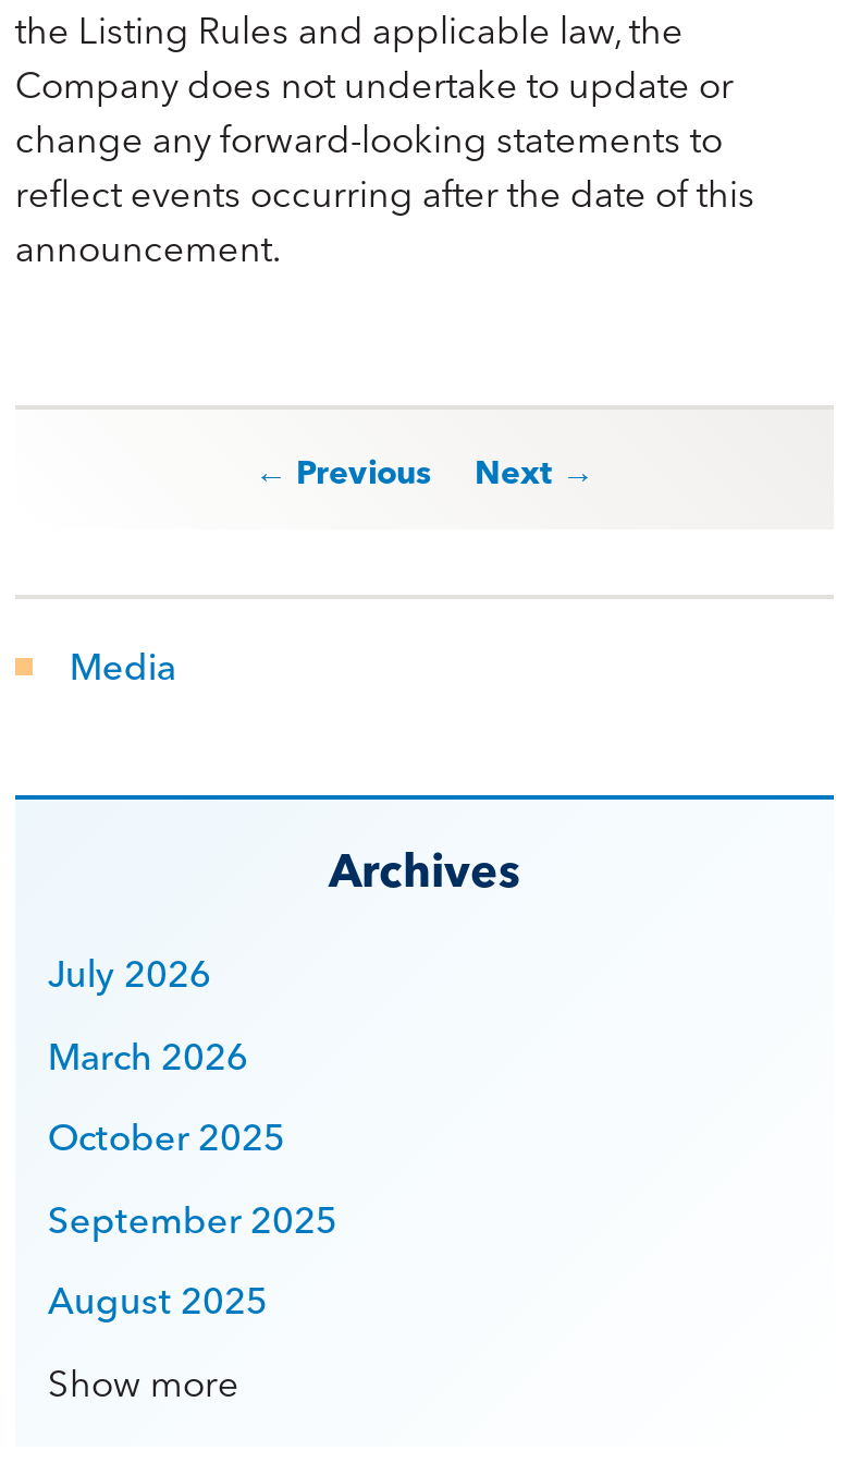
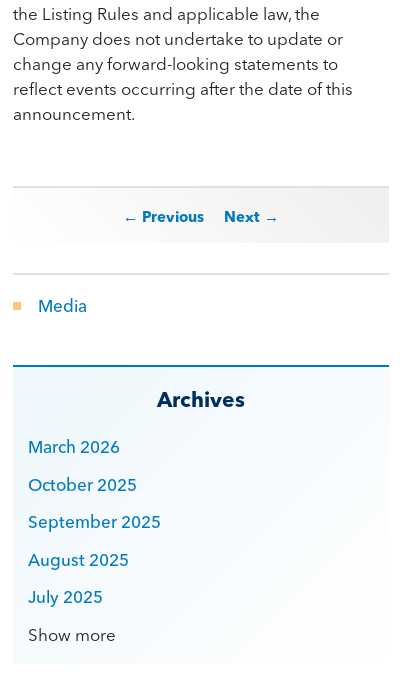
- July 2026

moved up: March 2026 | October 2025 | September 2025 | August 2025

+ July 2025
